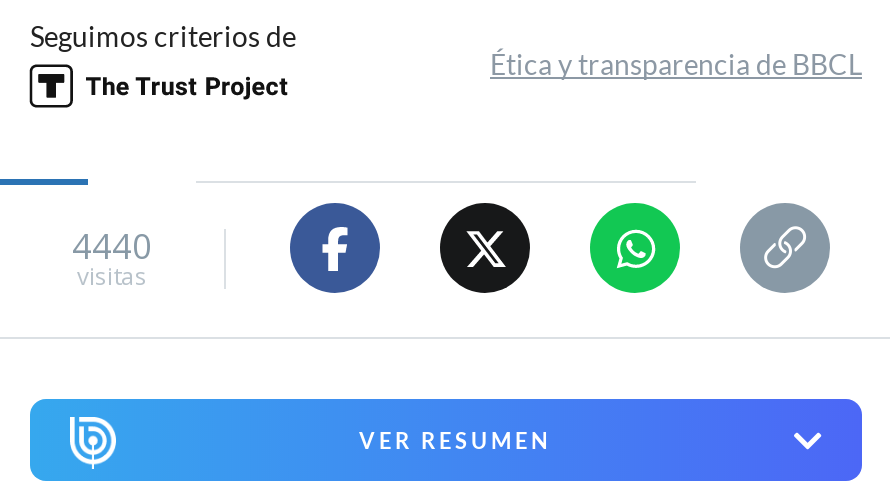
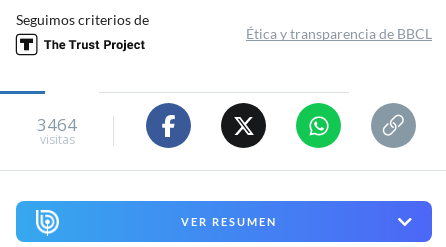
- 4440
+ 3464
